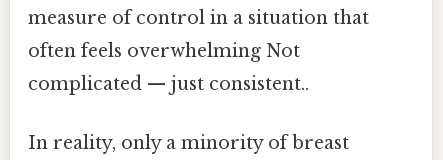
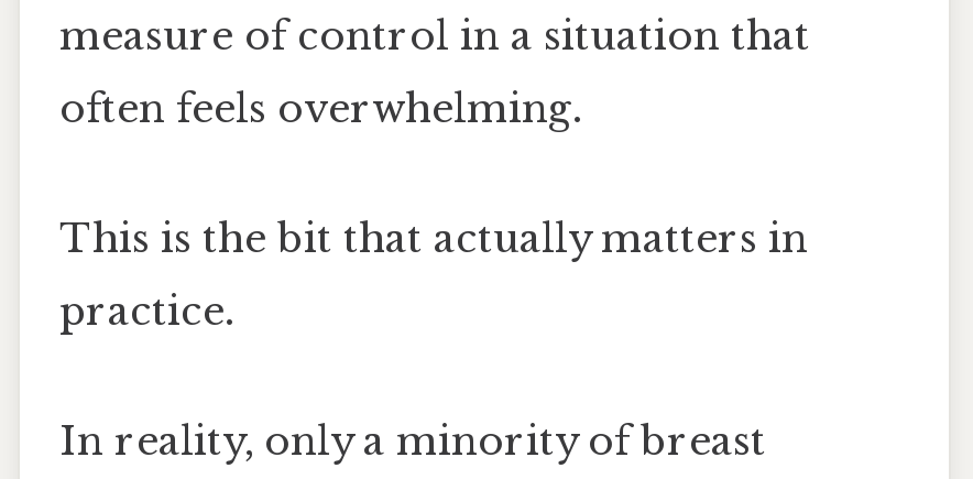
- often feels overwhelming Not
- complicated — just consistent..
+ often feels overwhelming.
+ This is the bit that actually matters in
+ practice.
